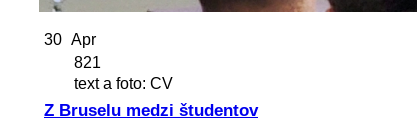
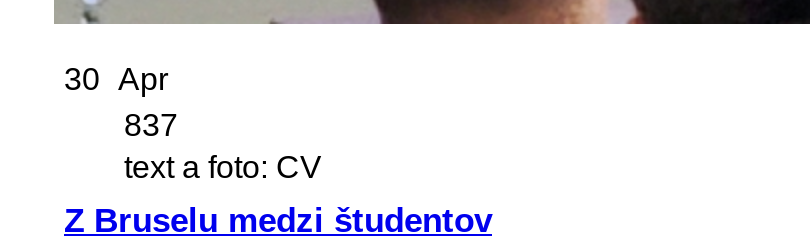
- 821
+ 837
